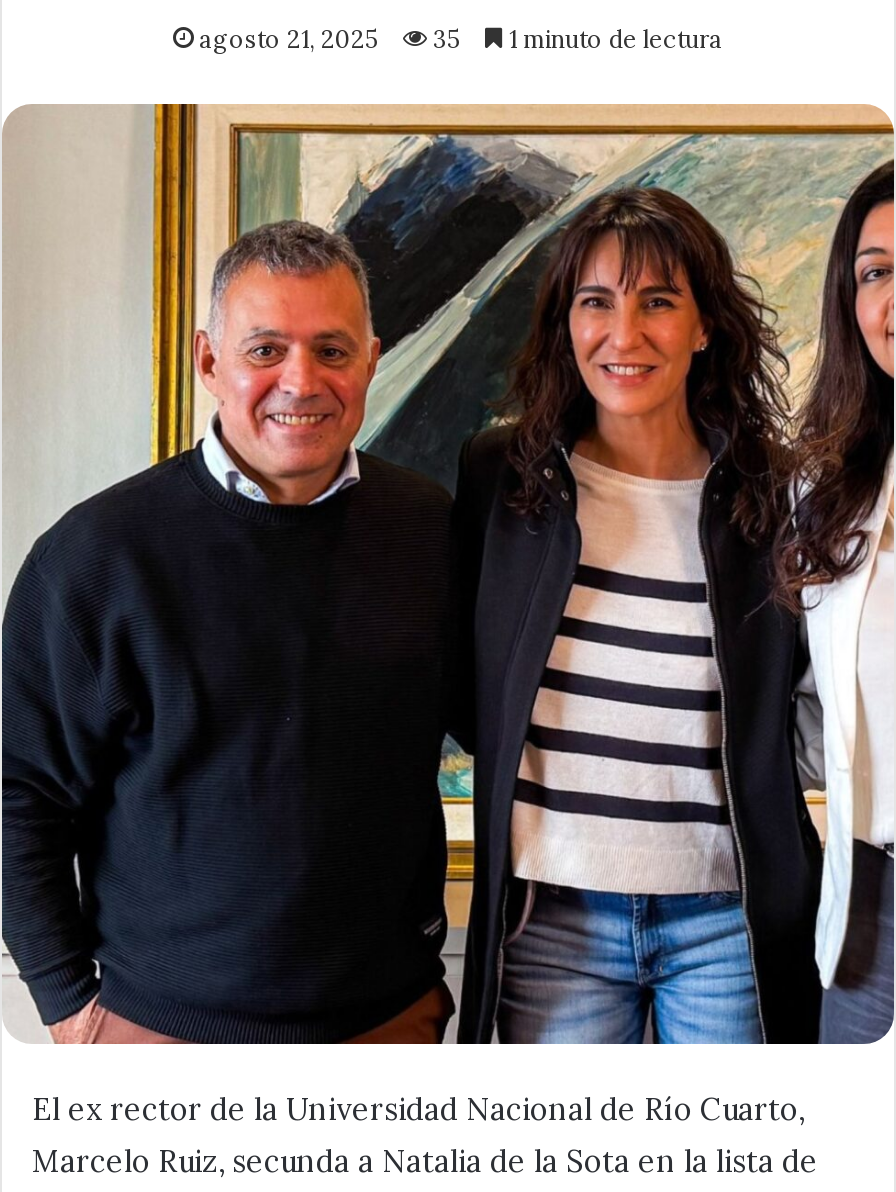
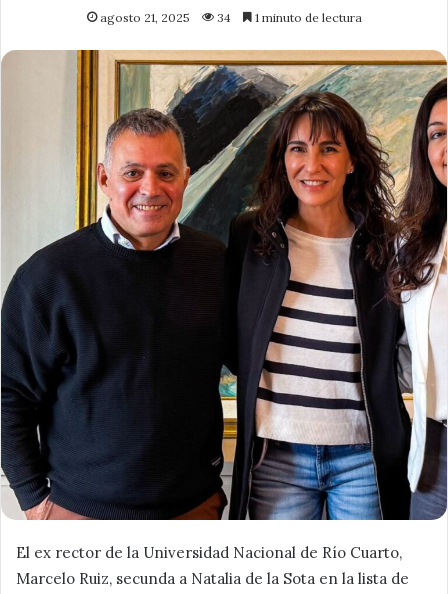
- agosto 21, 2025 35 1 minuto de lectura
+ agosto 21, 2025 34 1 minuto de lectura
